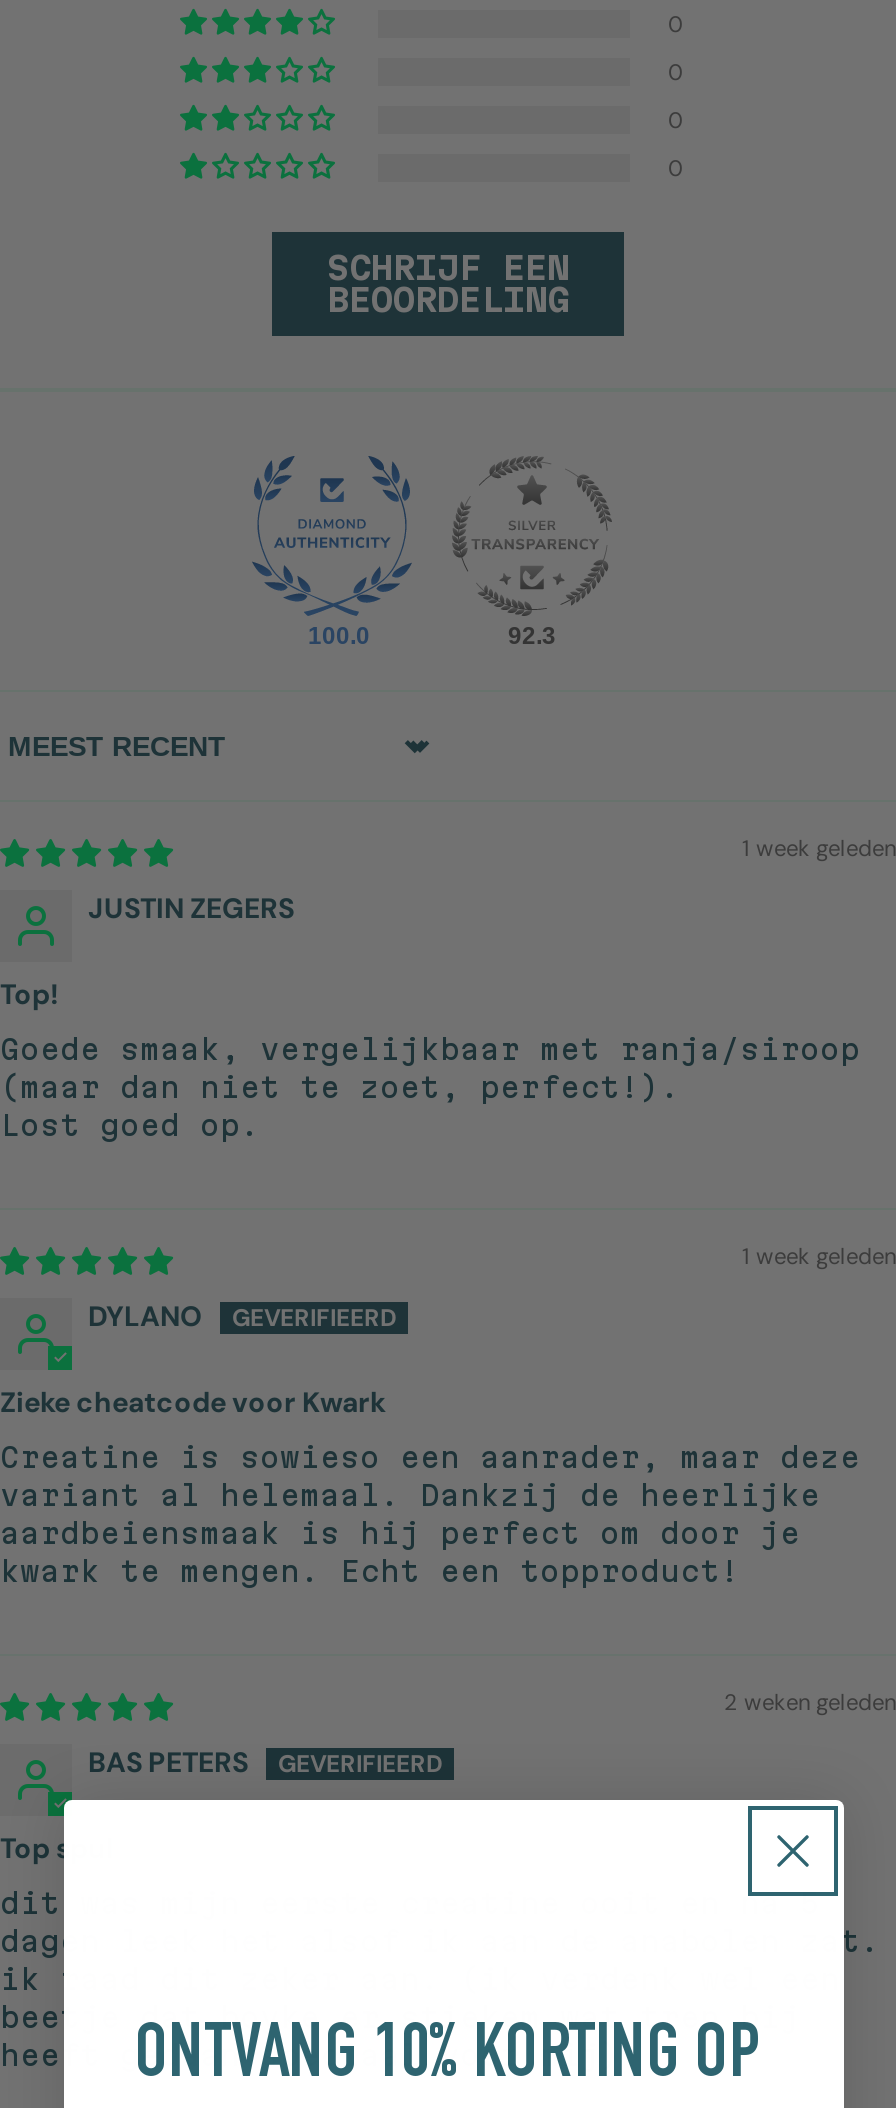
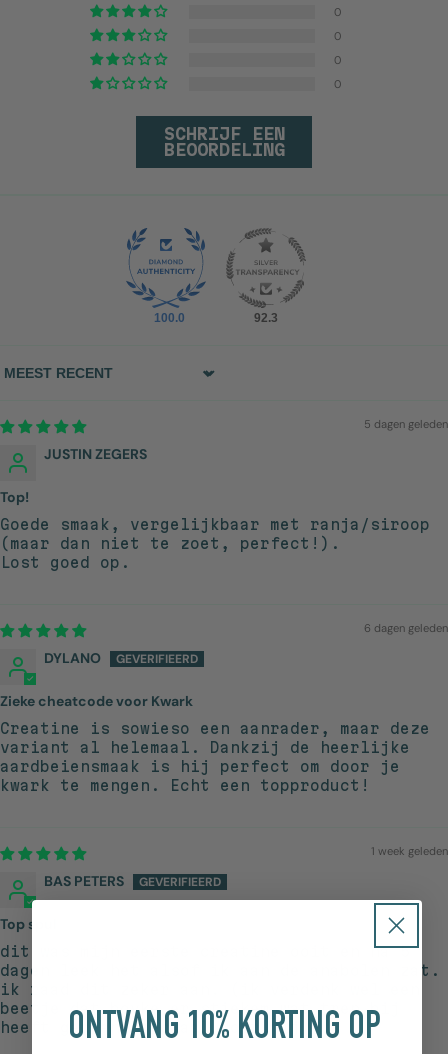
- 1 week geleden
+ 5 dagen geleden

- 1 week geleden
+ 6 dagen geleden

- 2 weken geleden
+ 1 week geleden
